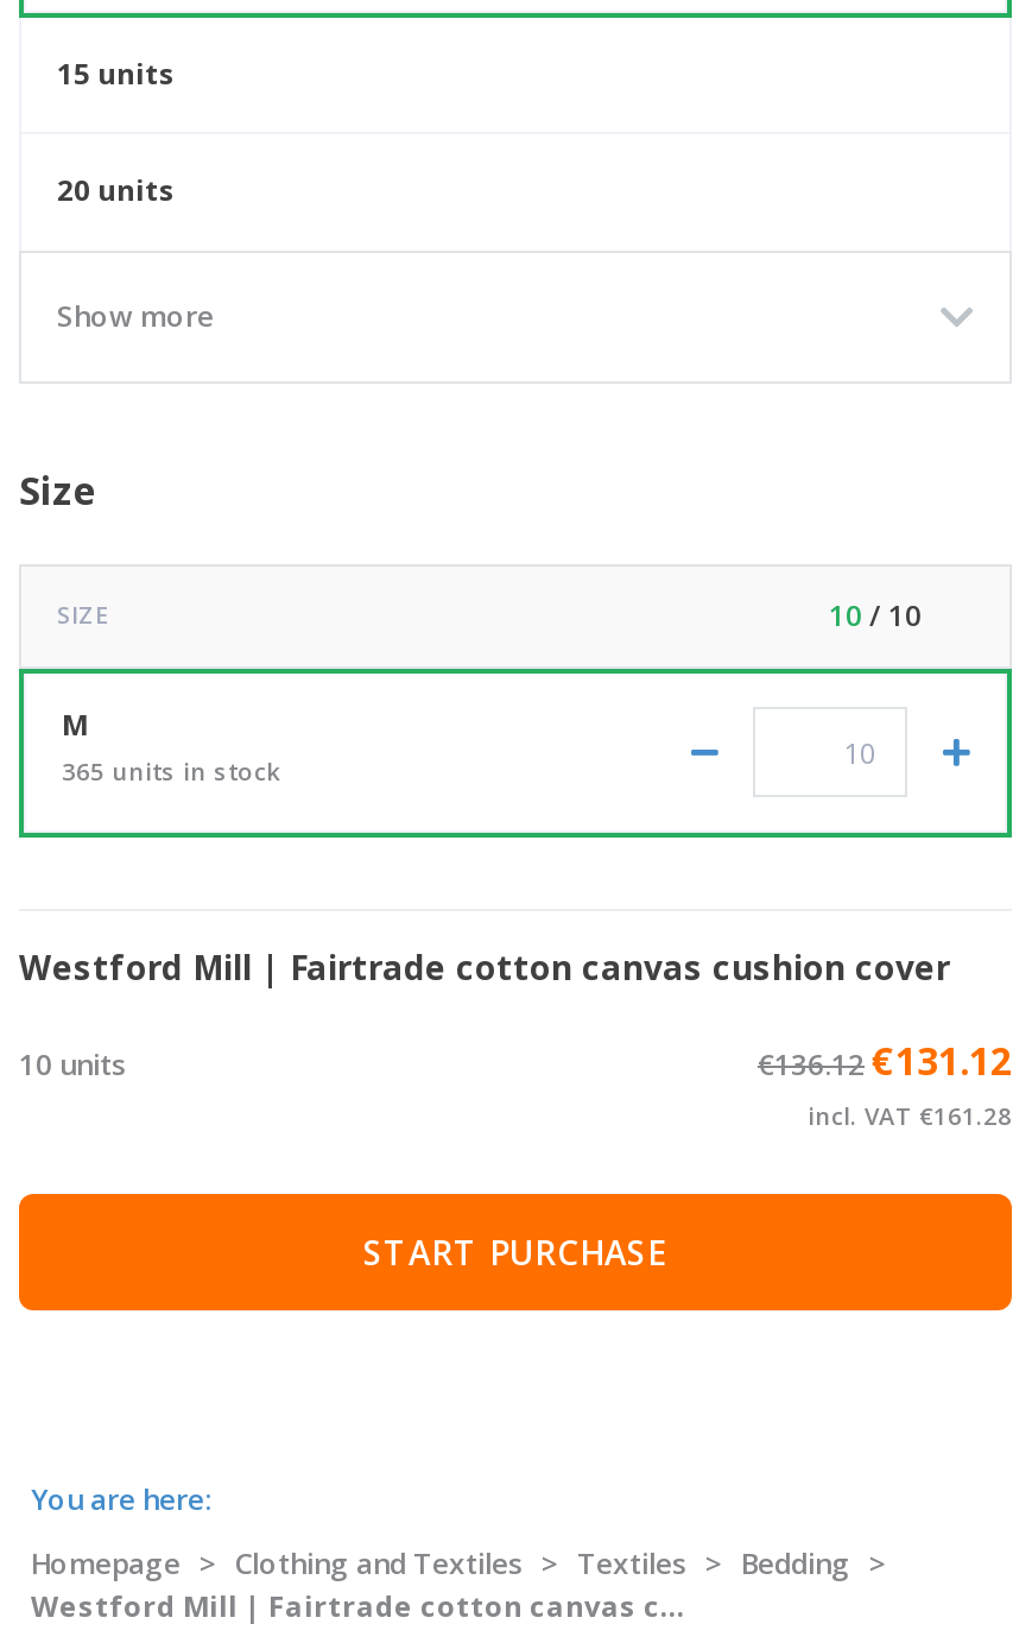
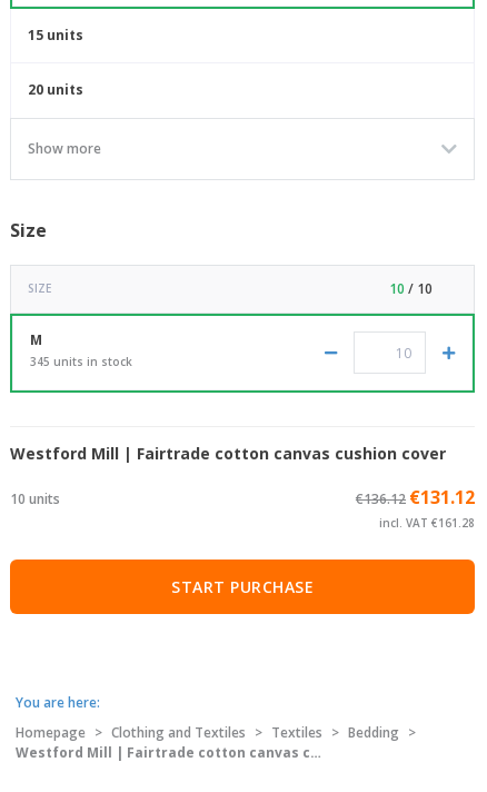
- 365 units in stock
+ 345 units in stock
